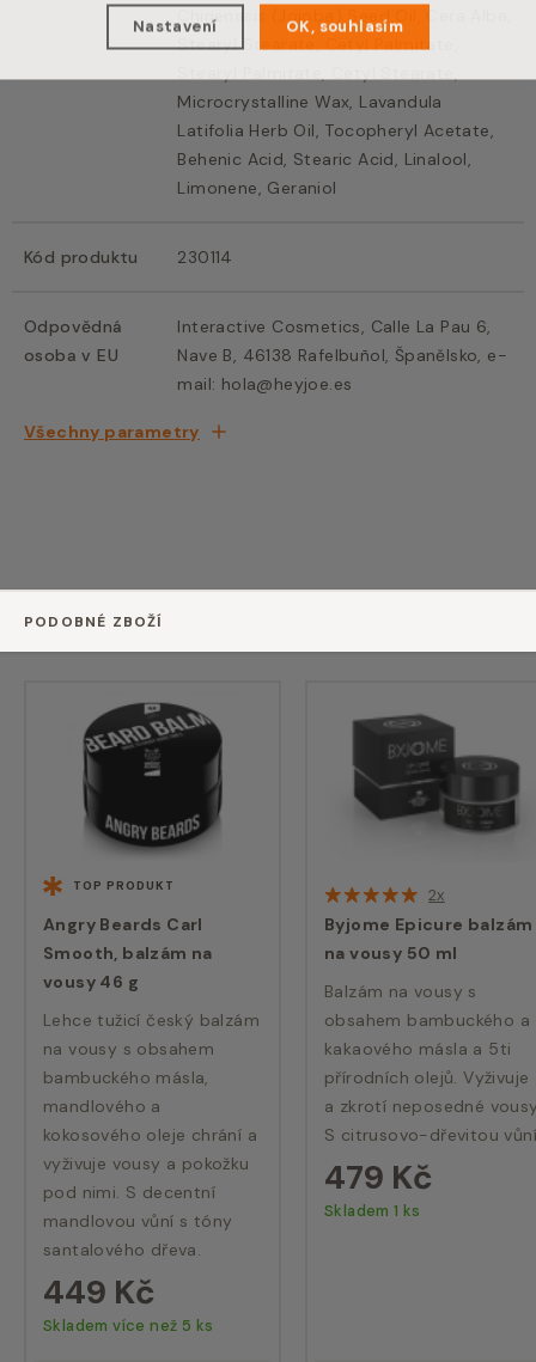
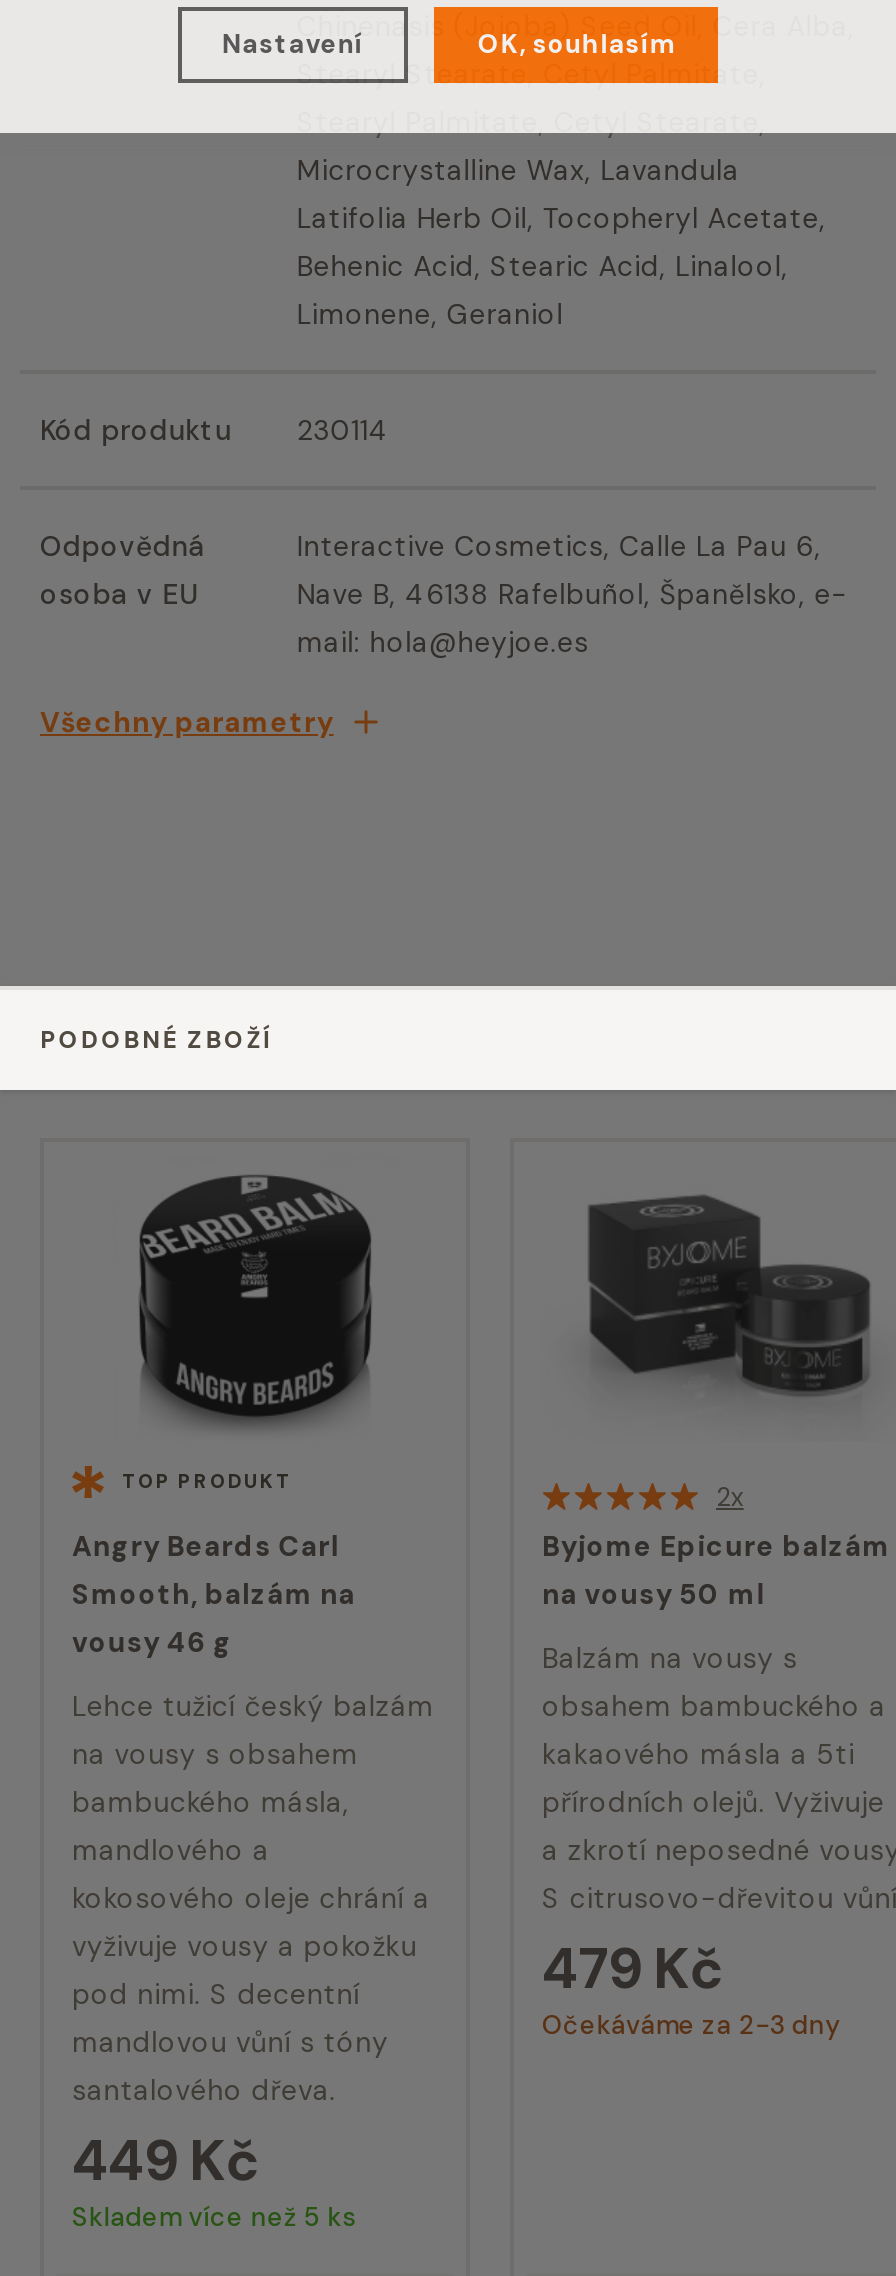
- Skladem 1 ks
+ Očekáváme za 2-3 dny
